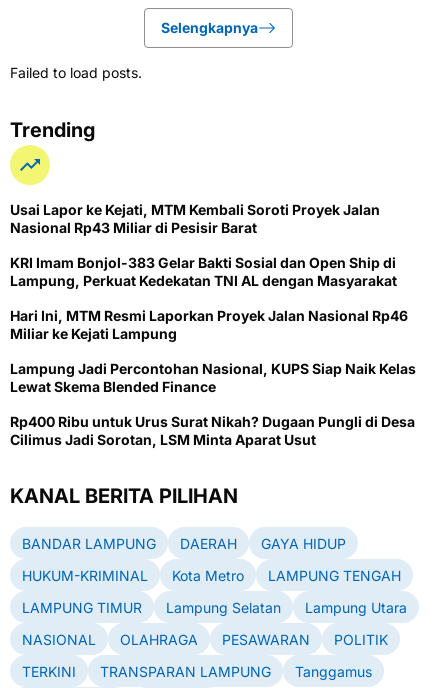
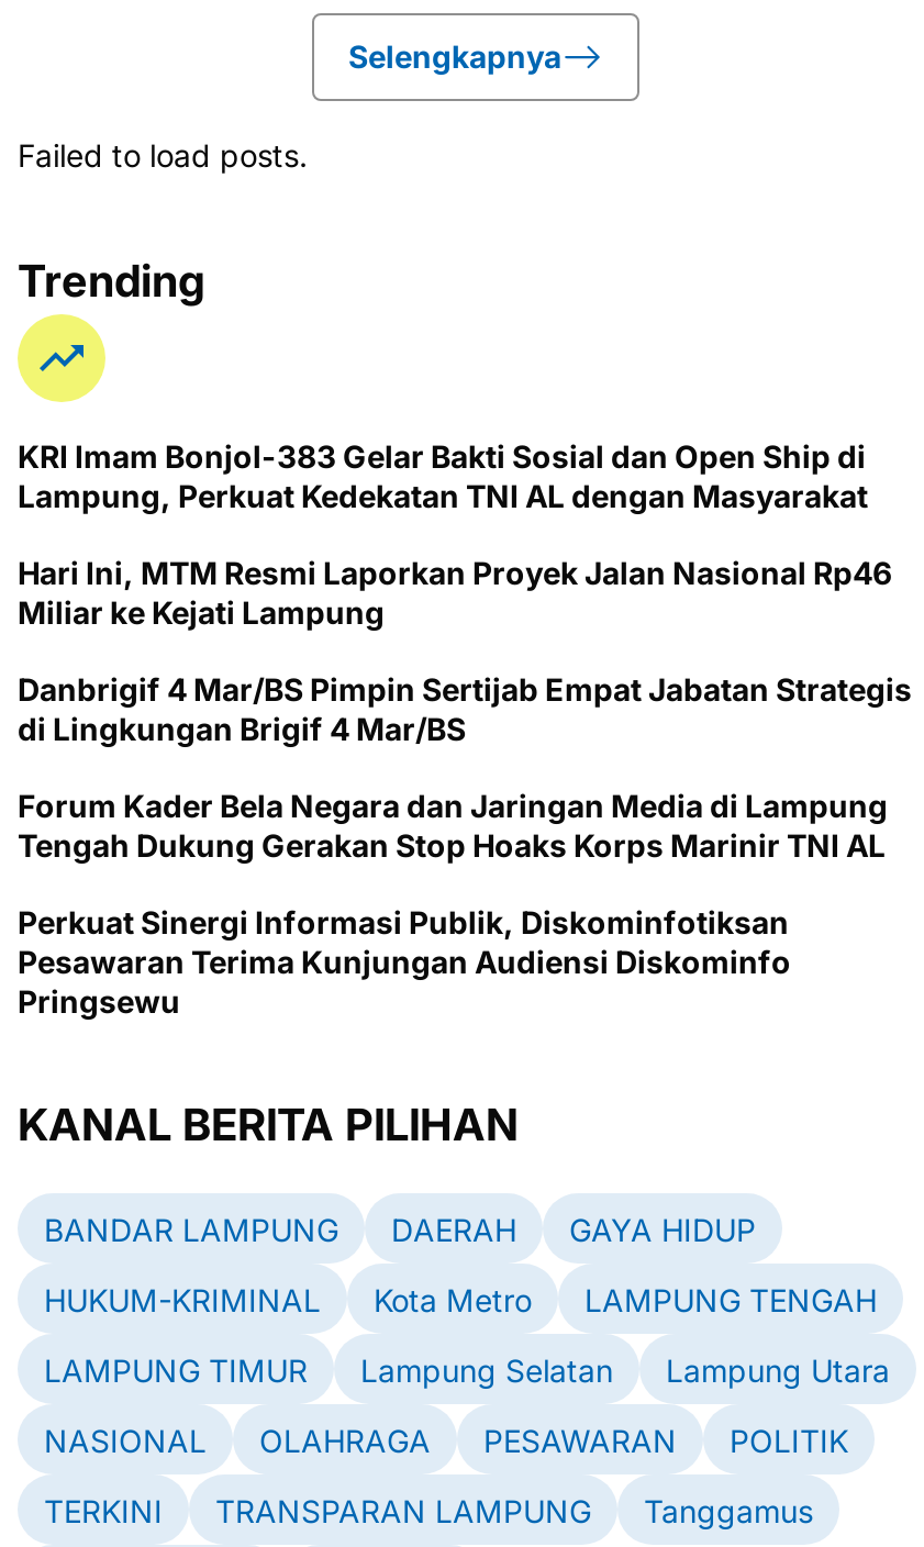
- Usai Lapor ke Kejati, MTM Kembali Soroti Proyek Jalan
- Nasional Rp43 Miliar di Pesisir Barat

moved up: KRI Imam Bonjol-383 Gelar Bakti Sosial dan Open Ship di | Lampung, Perkuat Kedekatan TNI AL dengan Masyarakat | Hari Ini, MTM Resmi Laporkan Proyek Jalan Nasional Rp46 | Miliar ke Kejati Lampung

- Lampung Jadi Percontohan Nasional, KUPS Siap Naik Kelas
- Lewat Skema Blended Finance
- Rp400 Ribu untuk Urus Surat Nikah? Dugaan Pungli di Desa
- Cilimus Jadi Sorotan, LSM Minta Aparat Usut
+ Danbrigif 4 Mar/BS Pimpin Sertijab Empat Jabatan Strategis
+ di Lingkungan Brigif 4 Mar/BS
+ Forum Kader Bela Negara dan Jaringan Media di Lampung
+ Tengah Dukung Gerakan Stop Hoaks Korps Marinir TNI AL
+ Perkuat Sinergi Informasi Publik, Diskominfotiksan
+ Pesawaran Terima Kunjungan Audiensi Diskominfo
+ Pringsewu
